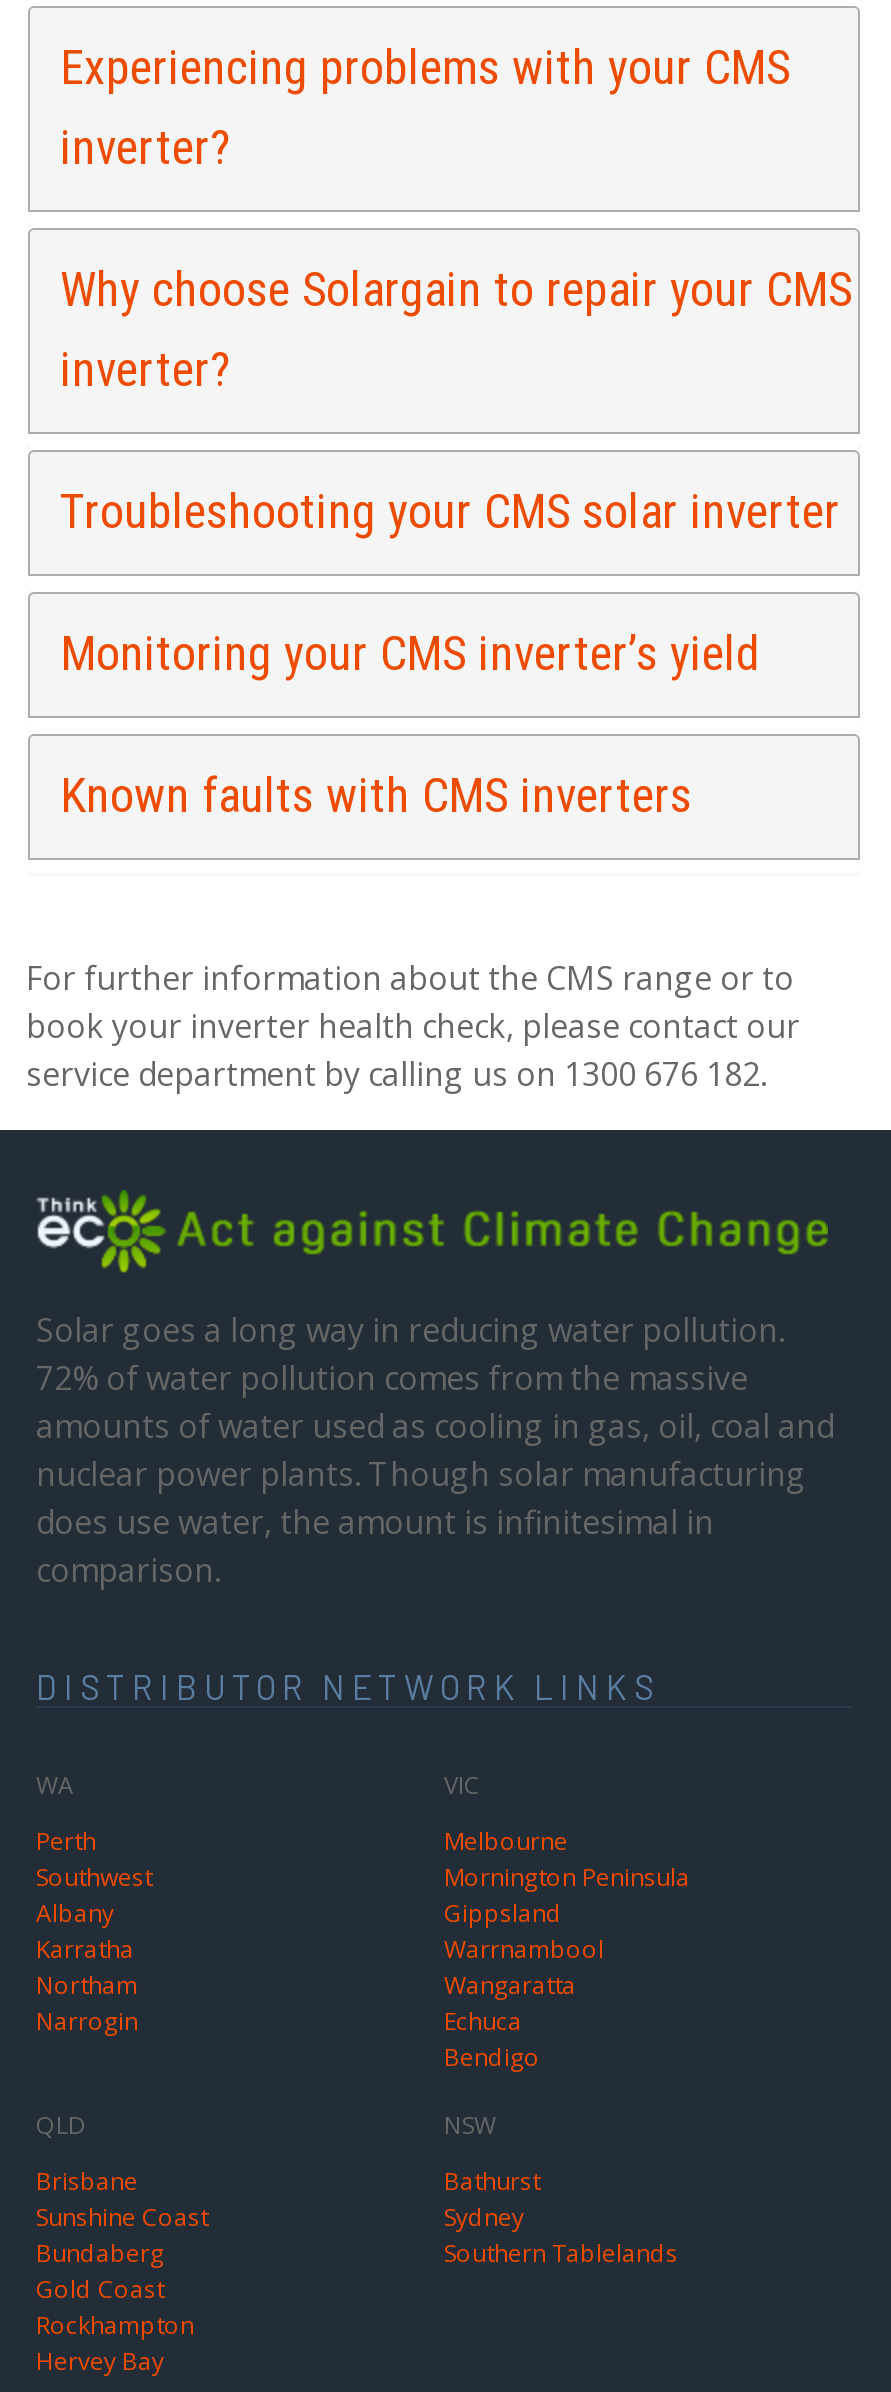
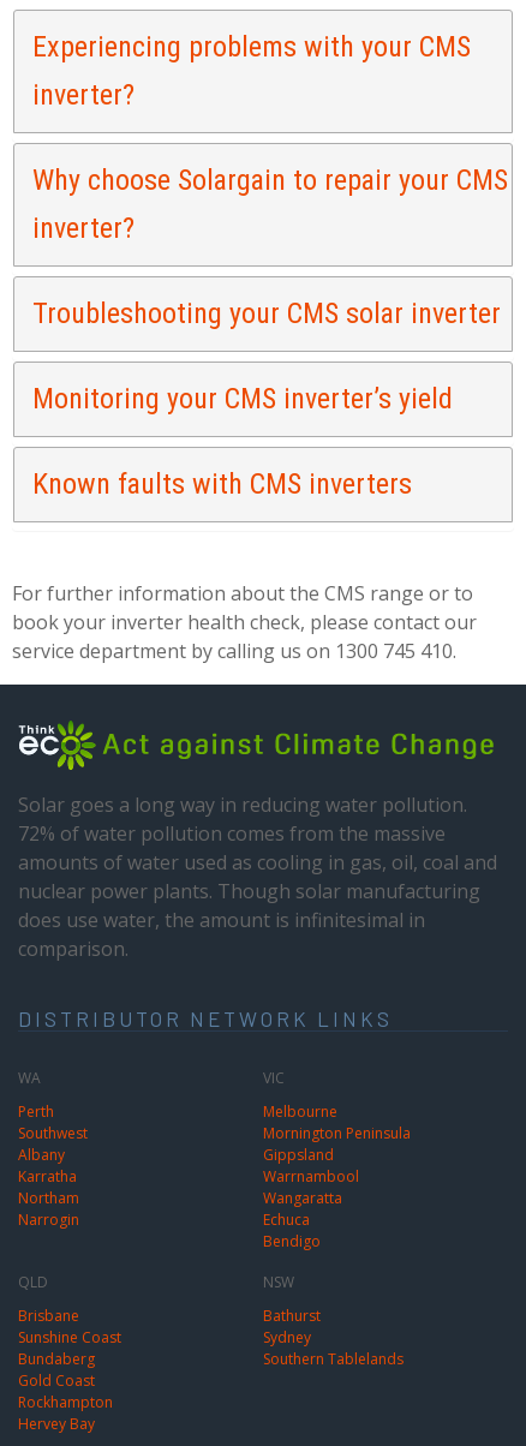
- service department by calling us on 1300 676 182.
+ service department by calling us on 1300 745 410.
